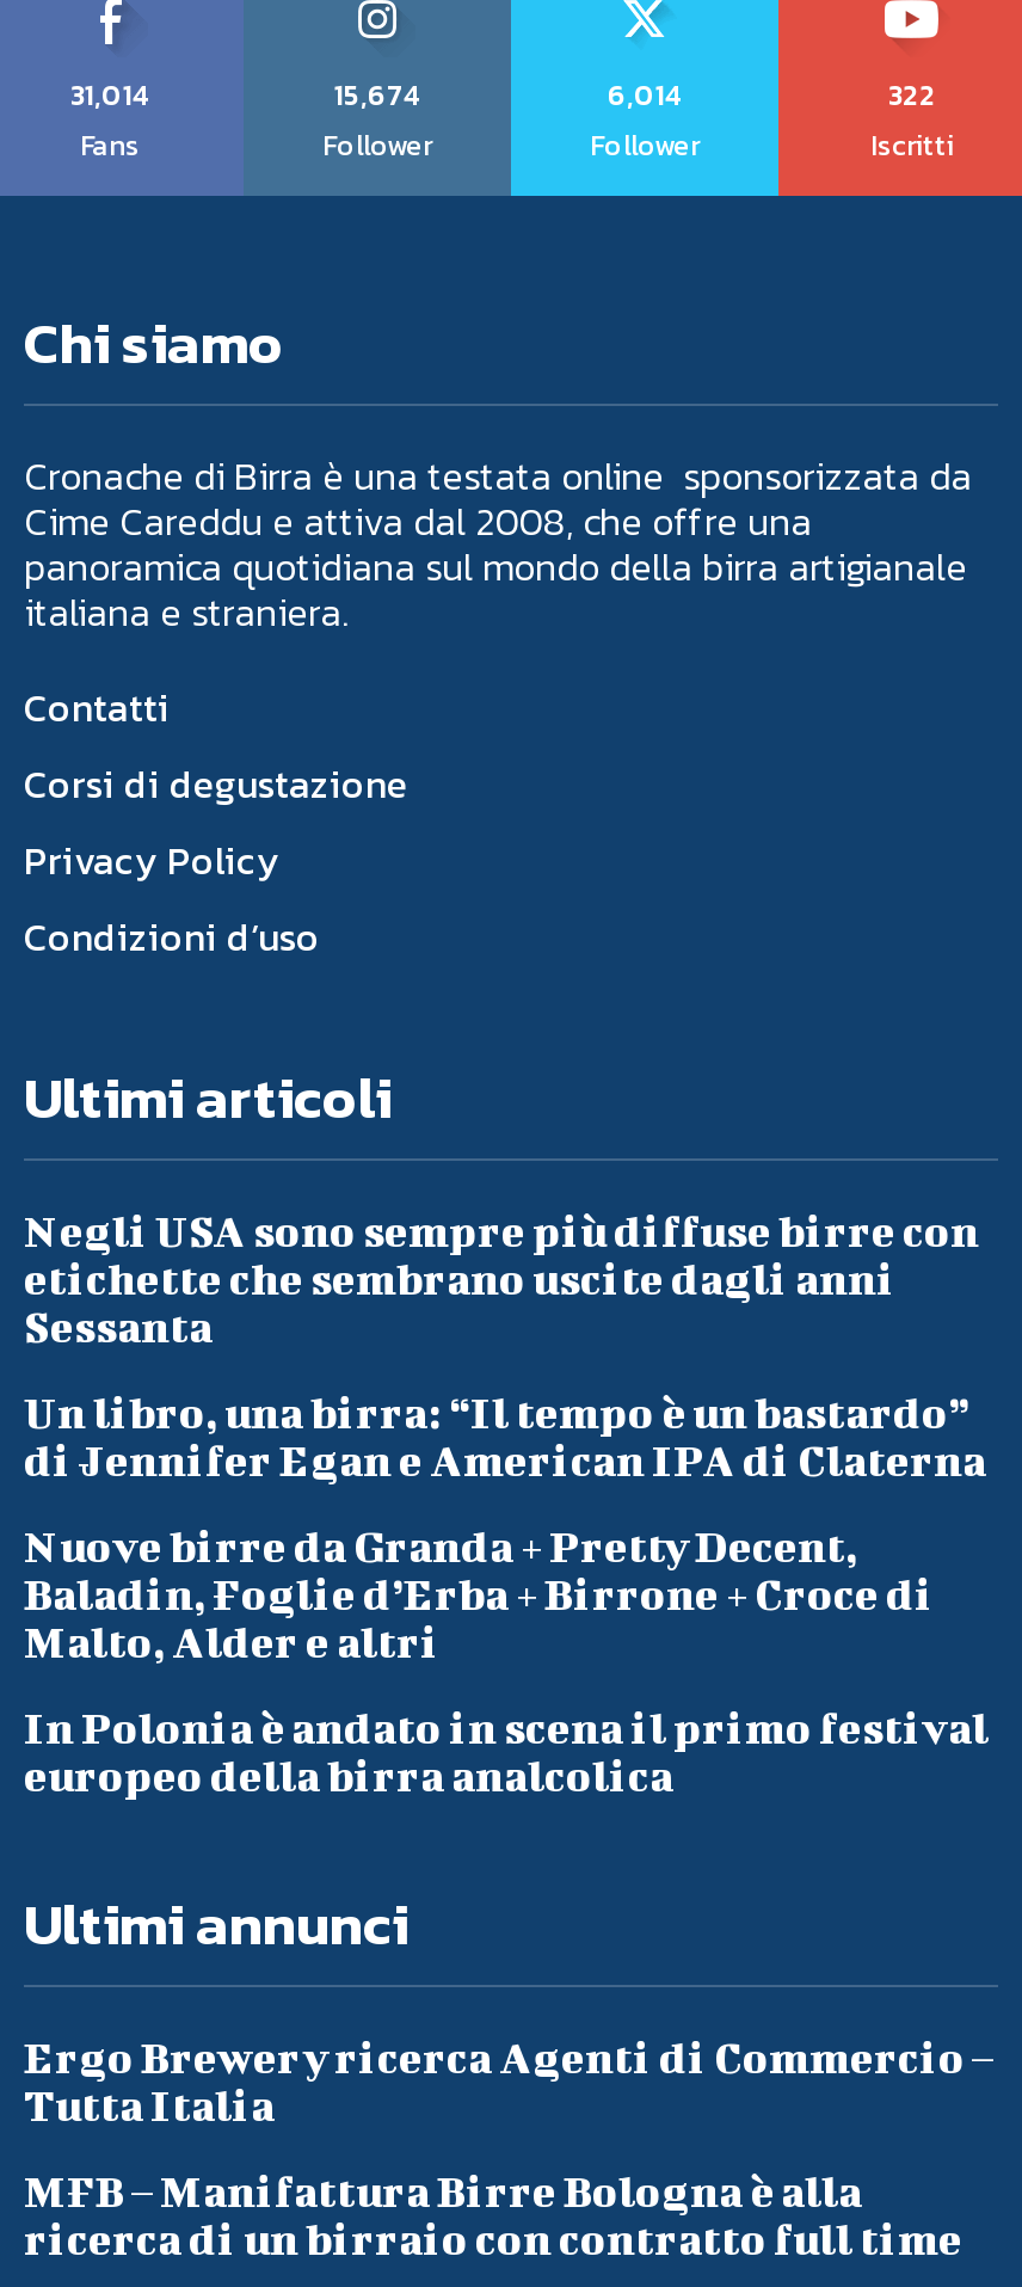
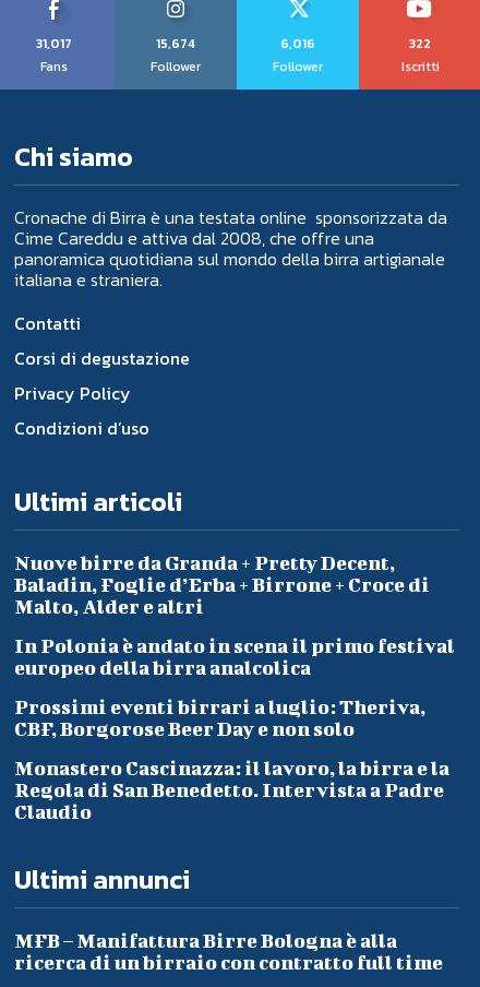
- 31,014
+ 31,017

- 6,014
+ 6,016

- Negli USA sono sempre più diffuse birre con
- etichette che sembrano uscite dagli anni
- Sessanta
- Un libro, una birra: “Il tempo è un bastardo”
- di Jennifer Egan e American IPA di Claterna

moved up: Nuove birre da Granda + Pretty Decent, | Baladin, Foglie d’Erba + Birrone + Croce di | Malto, Alder e altri | In Polonia è andato in scena il primo festival | europeo della birra analcolica

+ Prossimi eventi birrari a luglio: Theriva,
+ CBF, Borgorose Beer Day e non solo
+ Monastero Cascinazza: il lavoro, la birra e la
+ Regola di San Benedetto. Intervista a Padre
+ Claudio

- Ergo Brewery ricerca Agenti di Commercio –
- Tutta Italia
